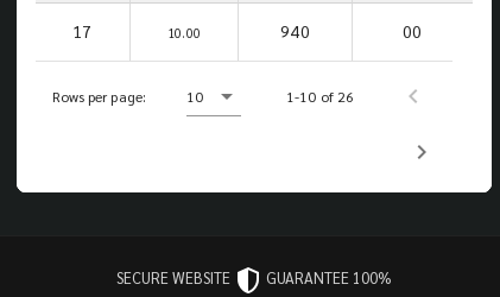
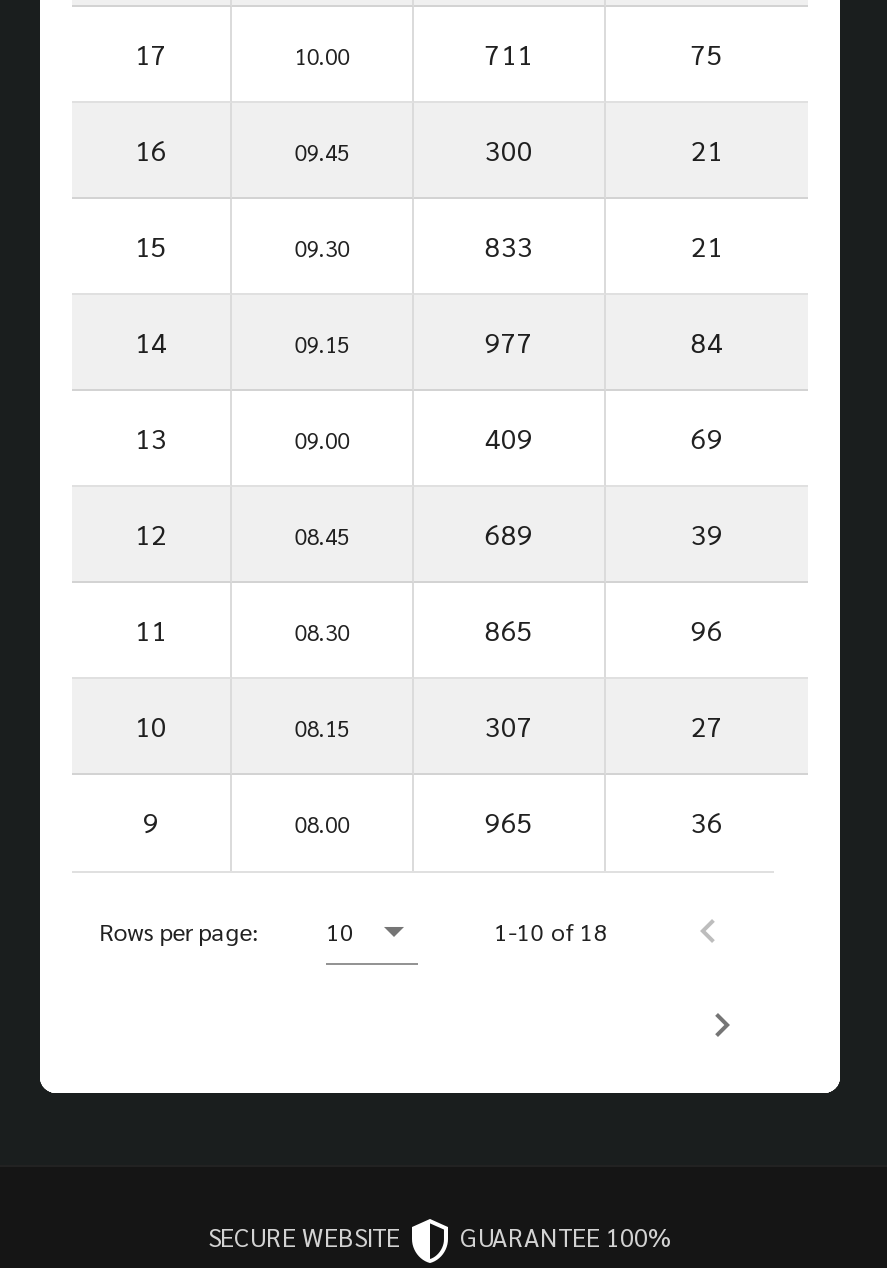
- 940
- 00
+ 711
+ 75
+ 16
+ 09.45
+ 300
+ 21
+ 15
+ 09.30
+ 833
+ 21
+ 14
+ 09.15
+ 977
+ 84
+ 13
+ 09.00
+ 409
+ 69
+ 12
+ 08.45
+ 689
+ 39
+ 11
+ 08.30
+ 865
+ 96
+ 10
+ 08.15
+ 307
+ 27
+ 9
+ 08.00
+ 965
+ 36

- 1-10 of 26
+ 1-10 of 18
